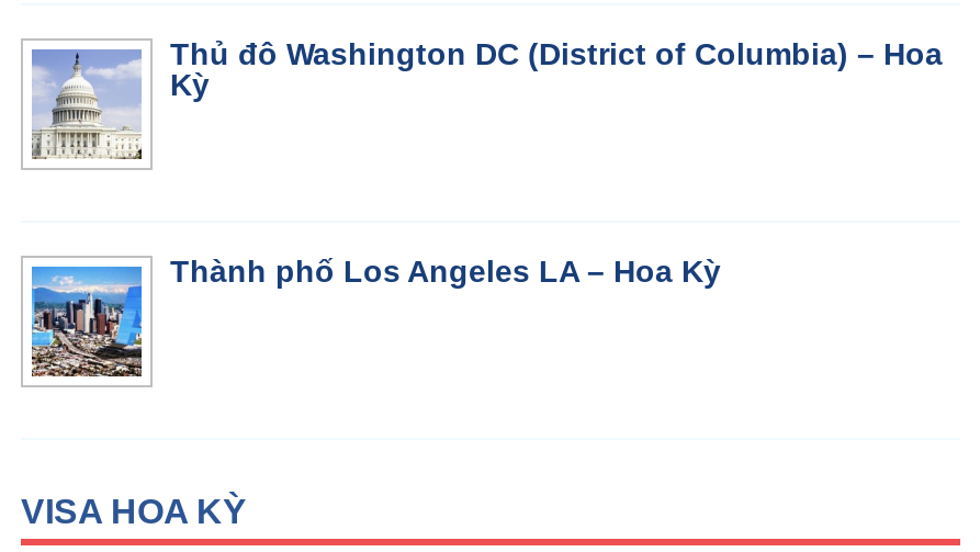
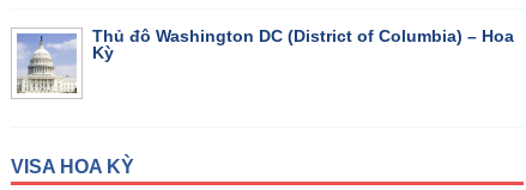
- [image]
- Thành phố Los Angeles LA – Hoa Kỳ
